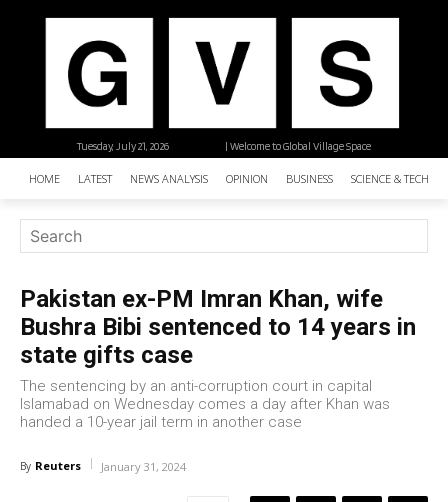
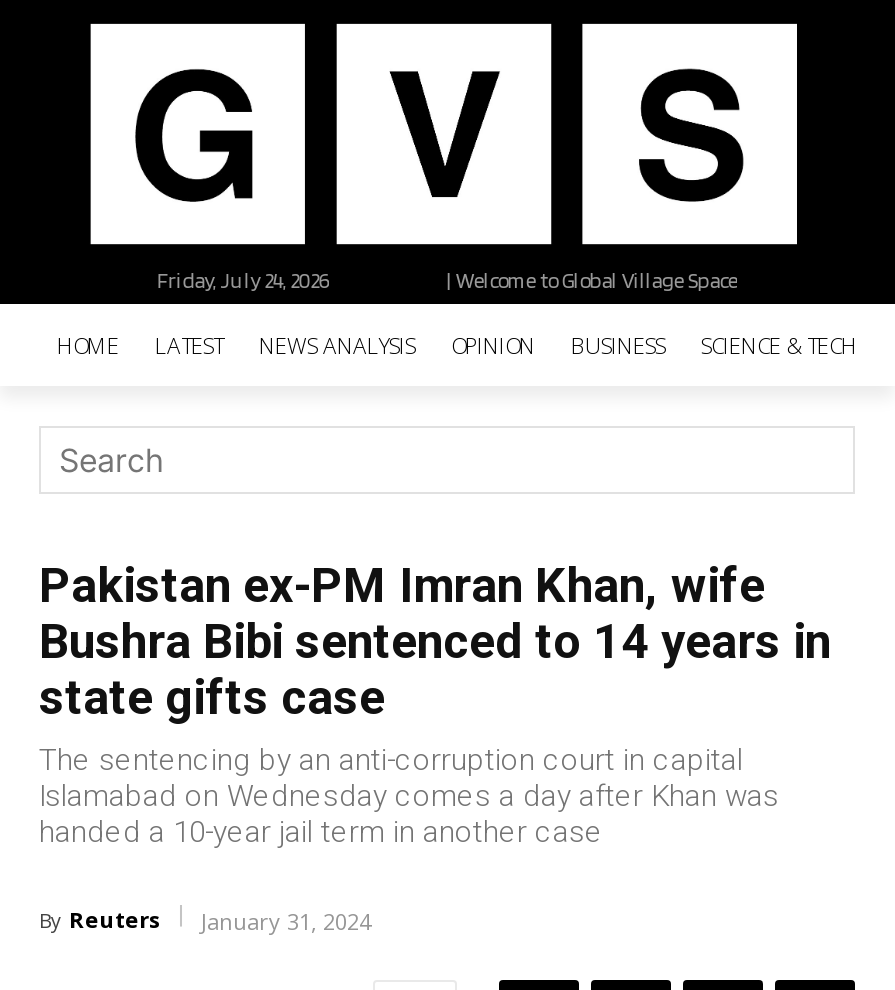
- Tuesday, July 21, 2026
+ Friday, July 24, 2026
